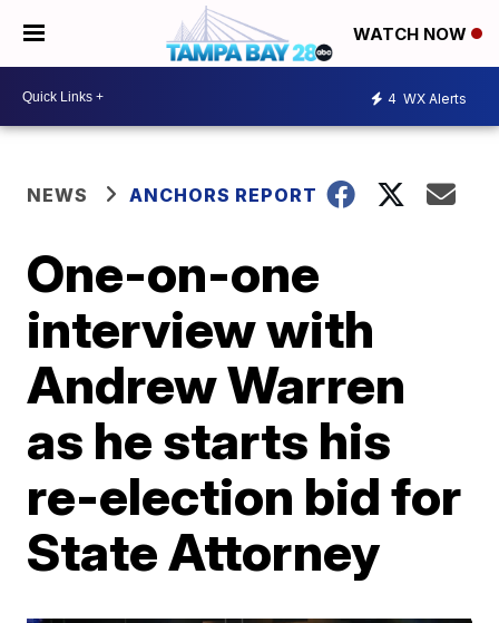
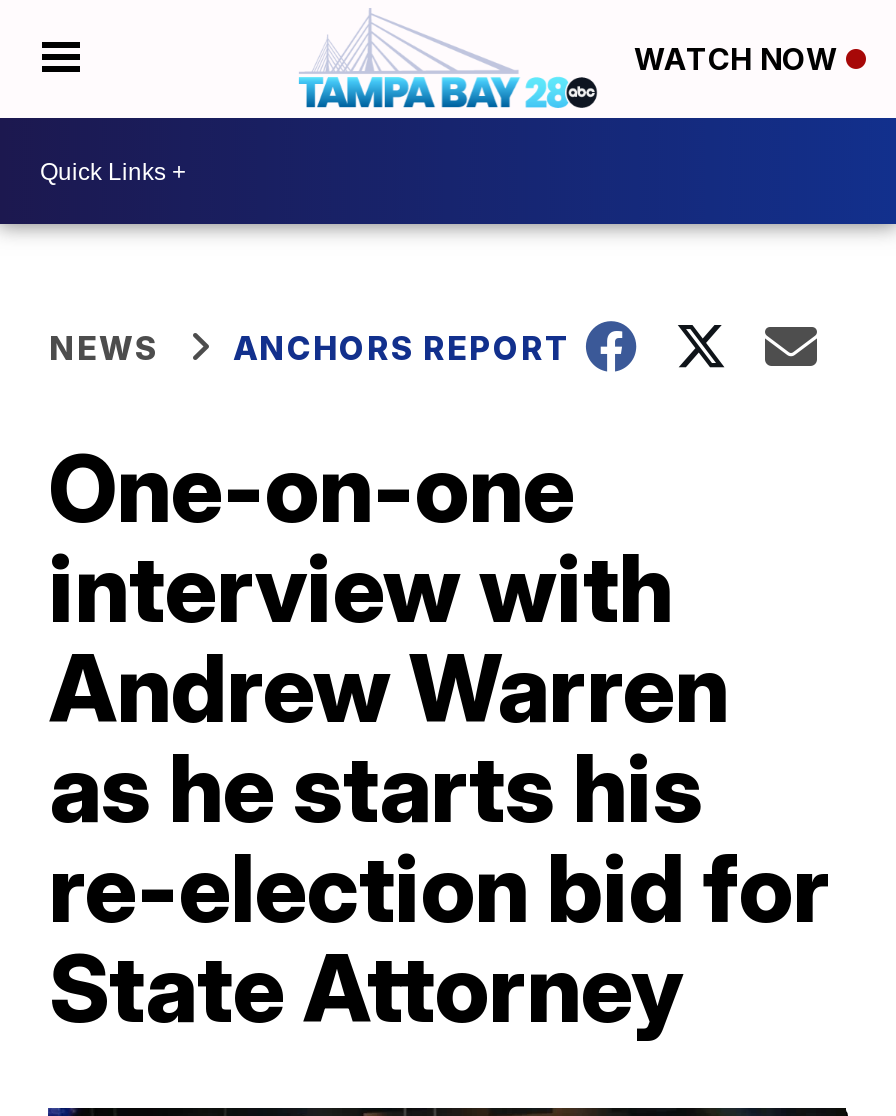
- 4 WX Alerts
